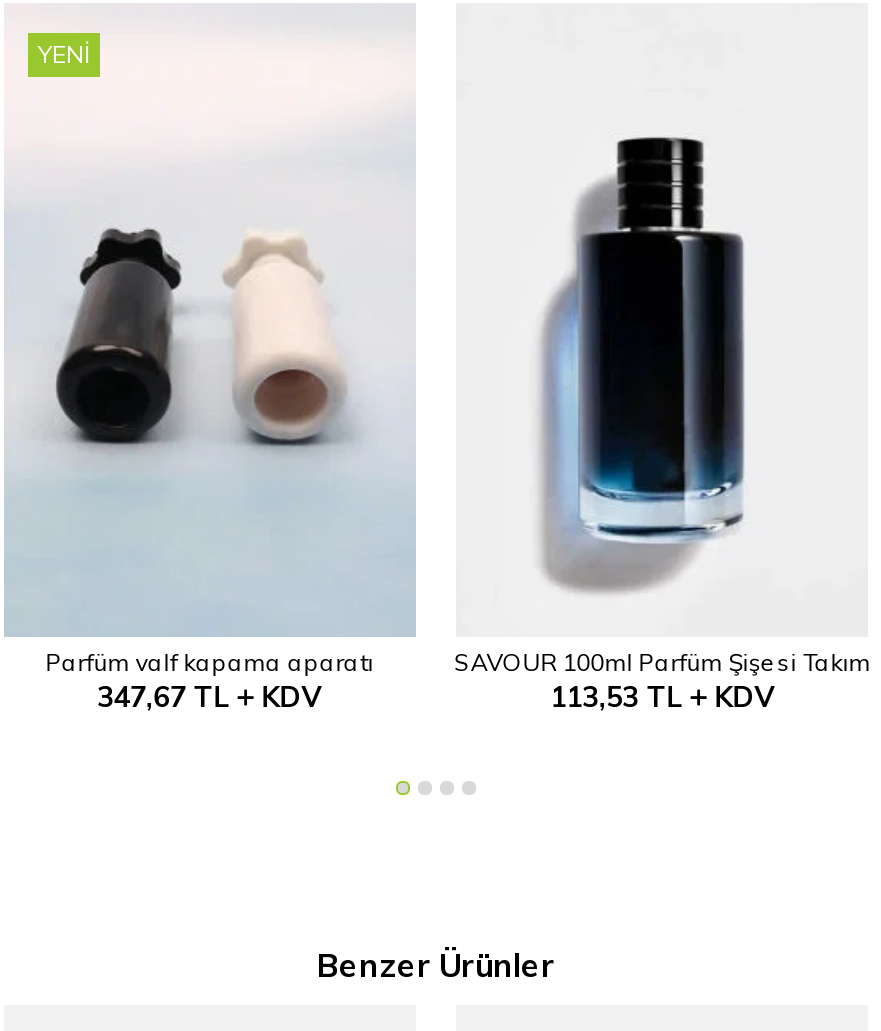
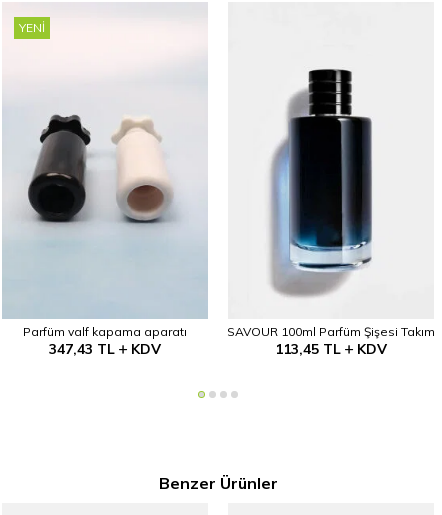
- 347,67 TL KDV
+ 347,43 TL KDV

- 113,53 TL KDV
+ 113,45 TL KDV
